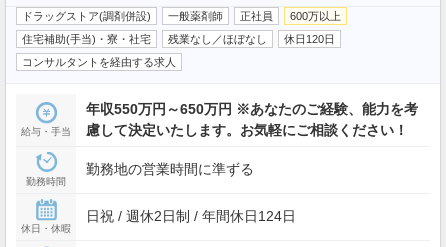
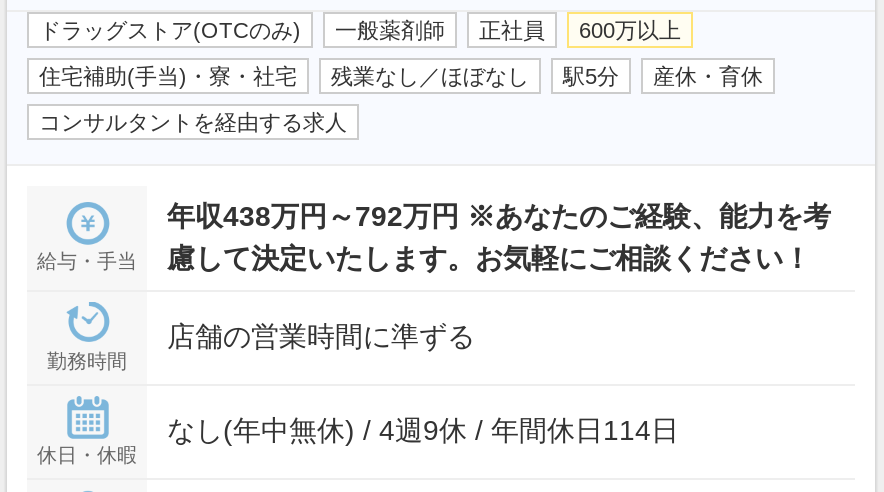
- ドラッグストア(調剤併設)
+ ドラッグストア(OTCのみ)

- 休日120日
+ 駅5分
+ 産休・育休

- 年収550万円～650万円 ※あなたのご経験、能力を考
+ 年収438万円～792万円 ※あなたのご経験、能力を考

- 勤務地の営業時間に準ずる
+ 店舗の営業時間に準ずる

- 日祝 / 週休2日制 / 年間休日124日
+ なし(年中無休) / 4週9休 / 年間休日114日
